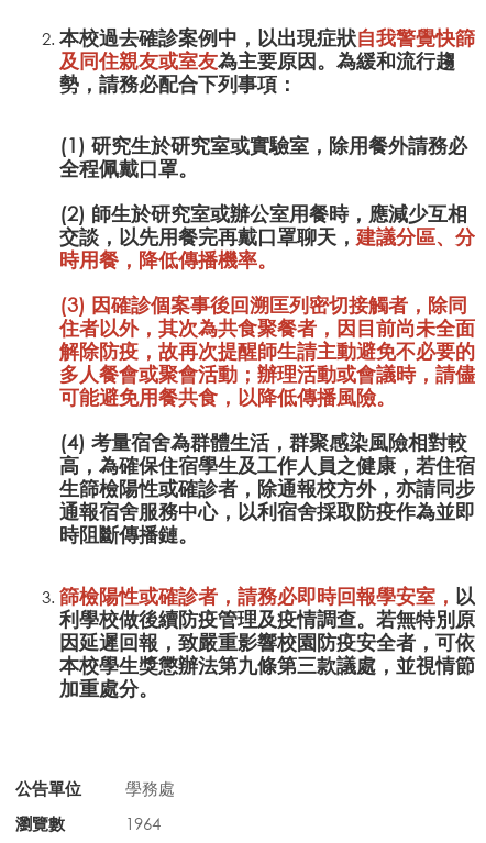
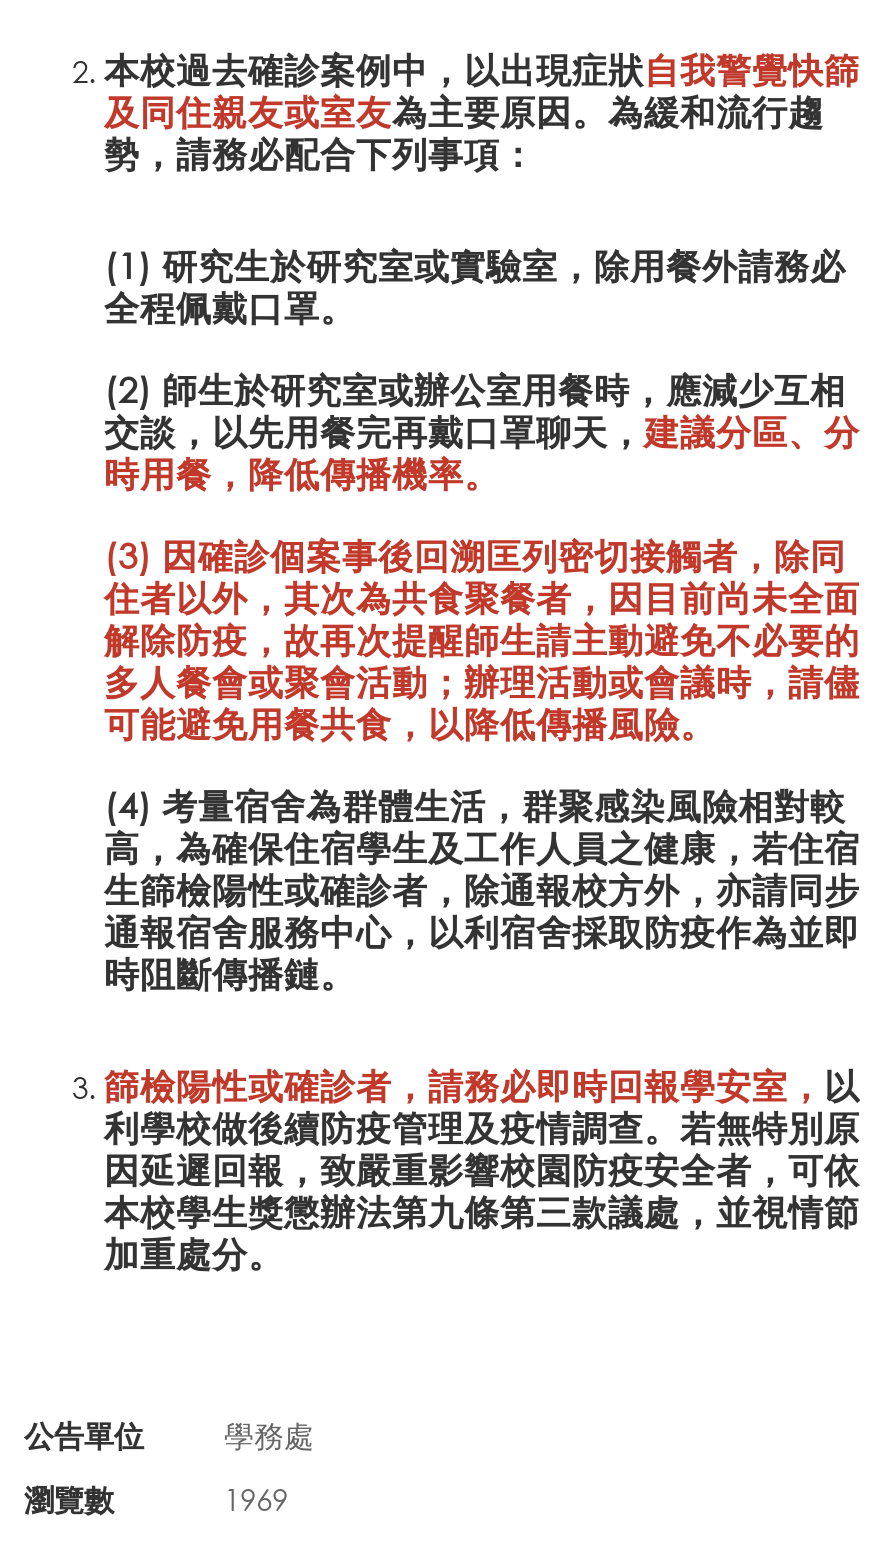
- 1964
+ 1969
